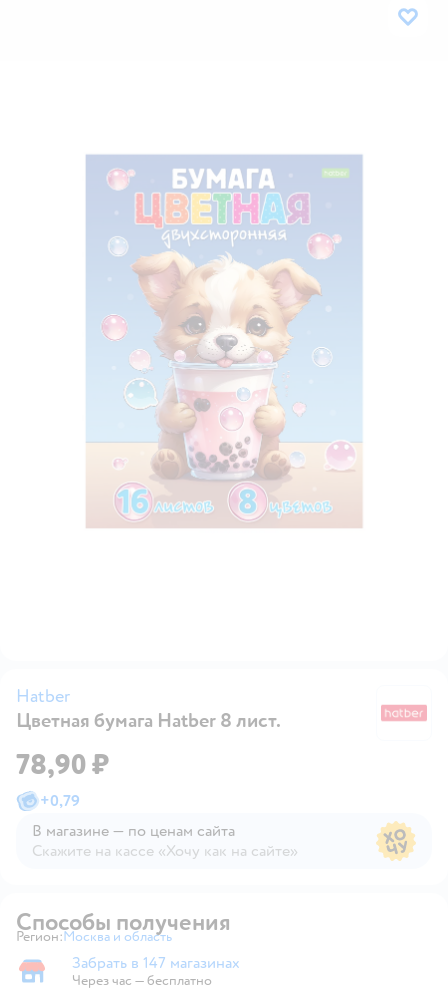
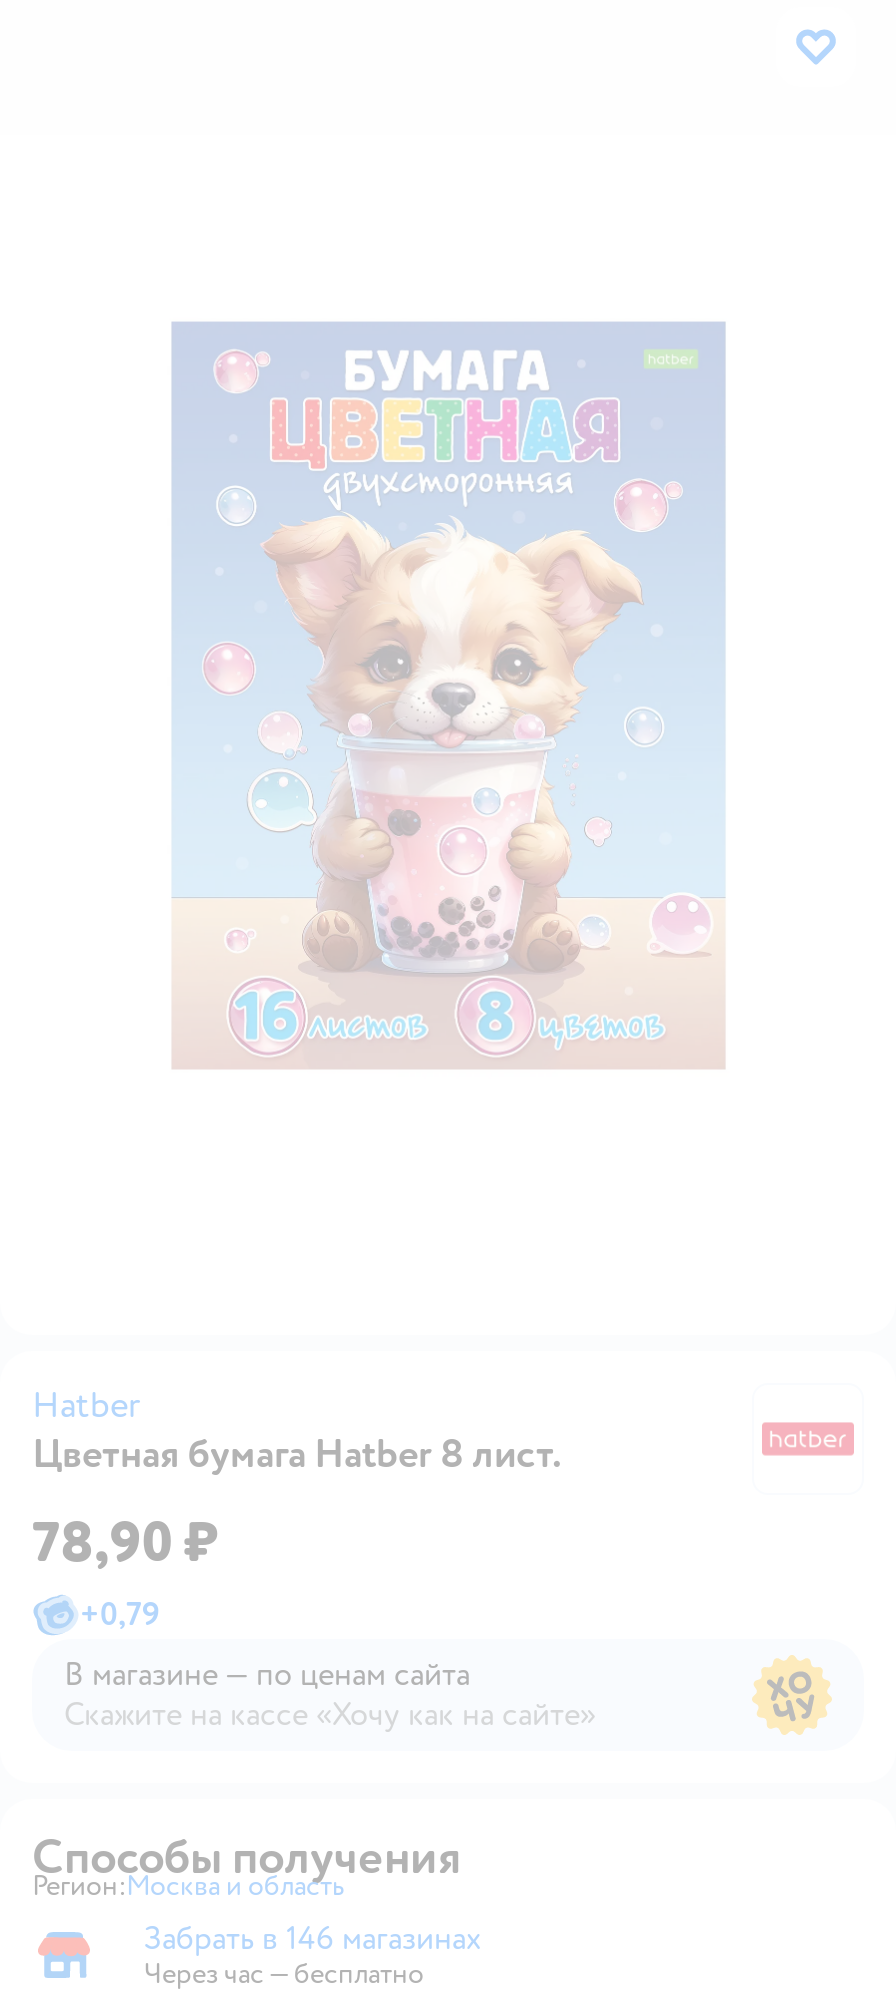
- Забрать в 147 магазинах
+ Забрать в 146 магазинах
